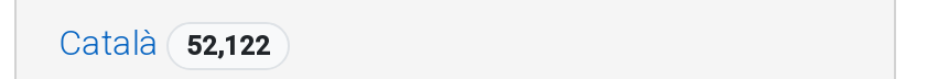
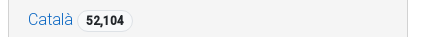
- Català 52,122
+ Català 52,104
